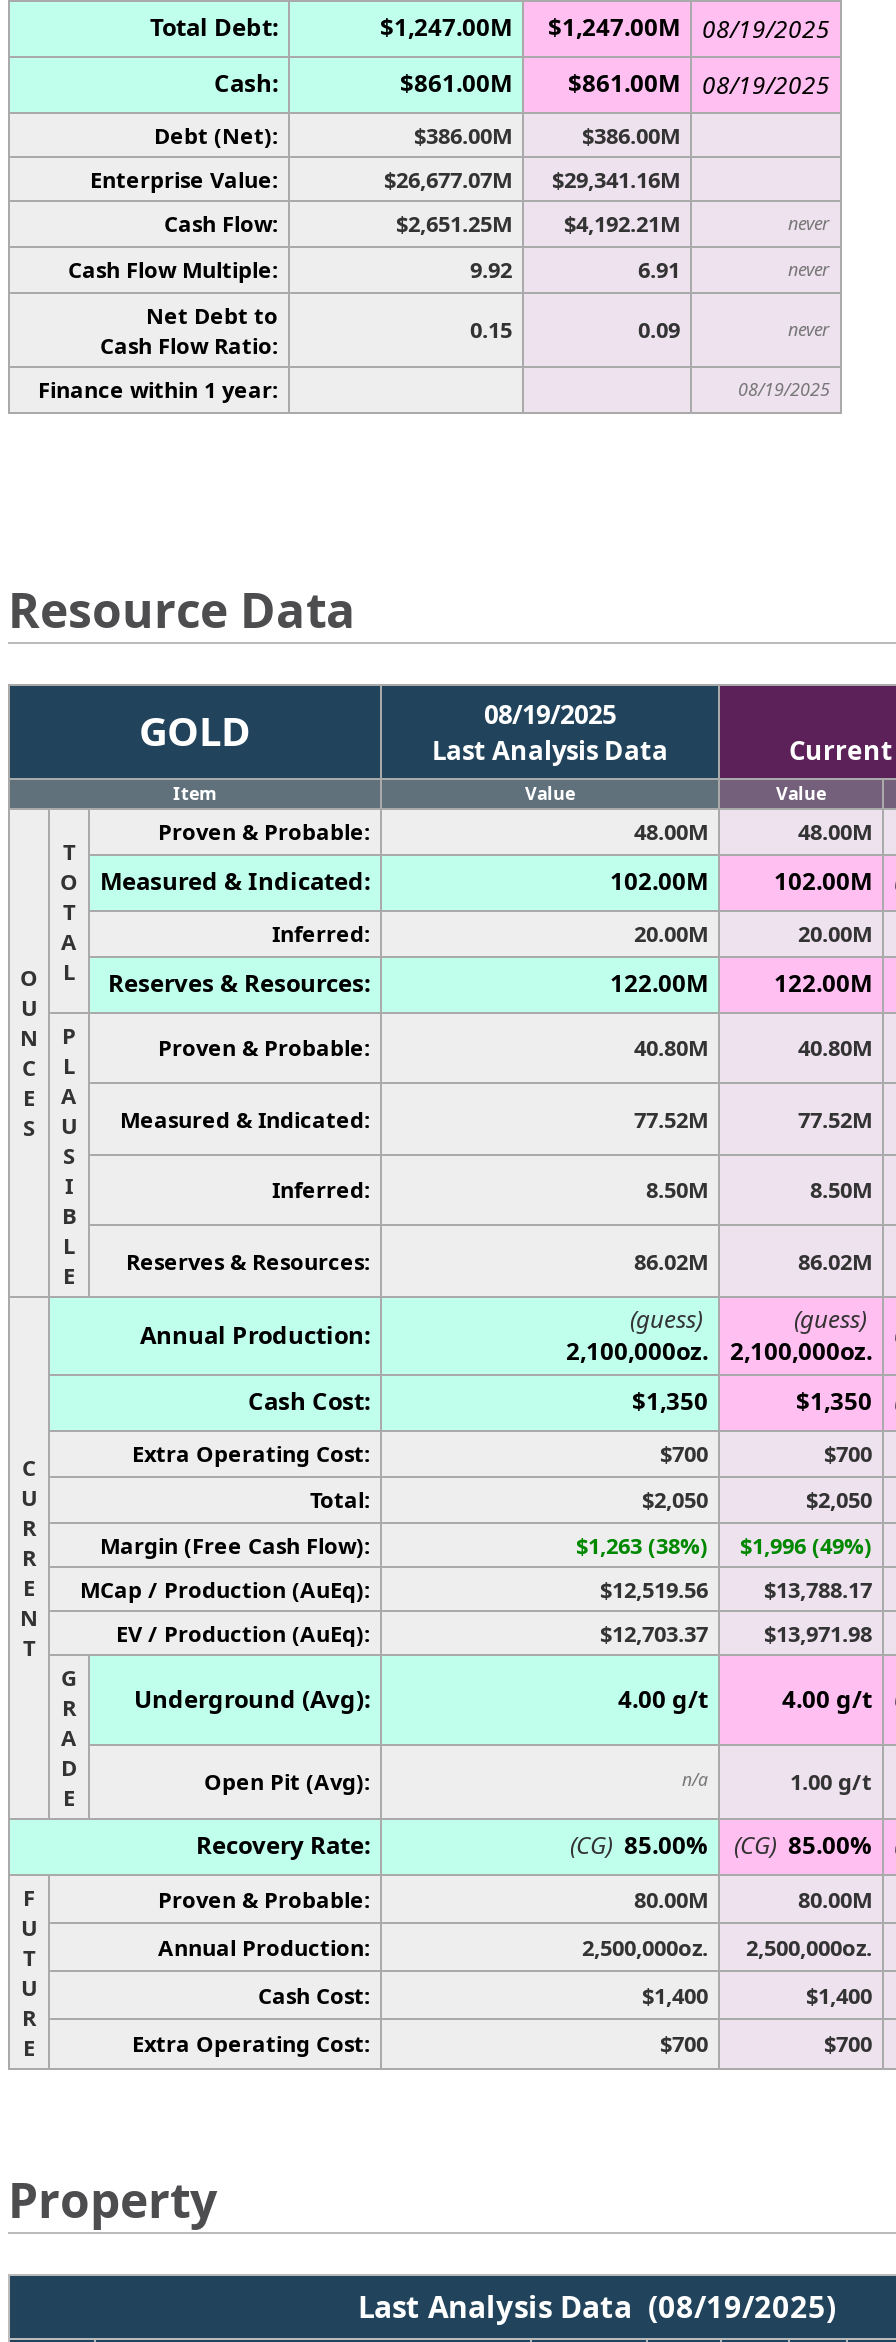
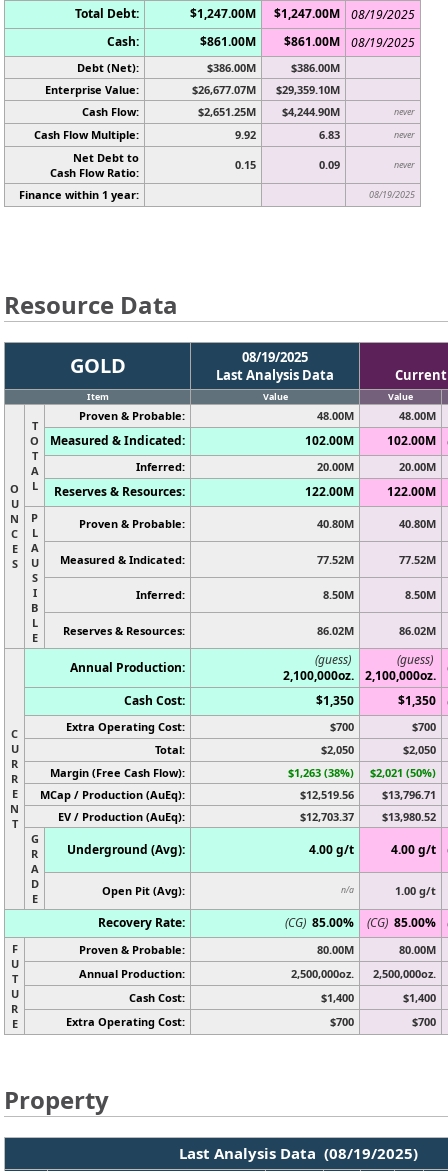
- $26,677.07M $29,341.16M
+ $26,677.07M $29,359.10M

- $2,651.25M $4,192.21M
+ $2,651.25M $4,244.90M

- 6.91
+ 6.83

- $1,263 (38%) $1,996 (49%)
+ $1,263 (38%) $2,021 (50%)

- $12,519.56 $13,788.17
+ $12,519.56 $13,796.71

- $12,703.37 $13,971.98
+ $12,703.37 $13,980.52
